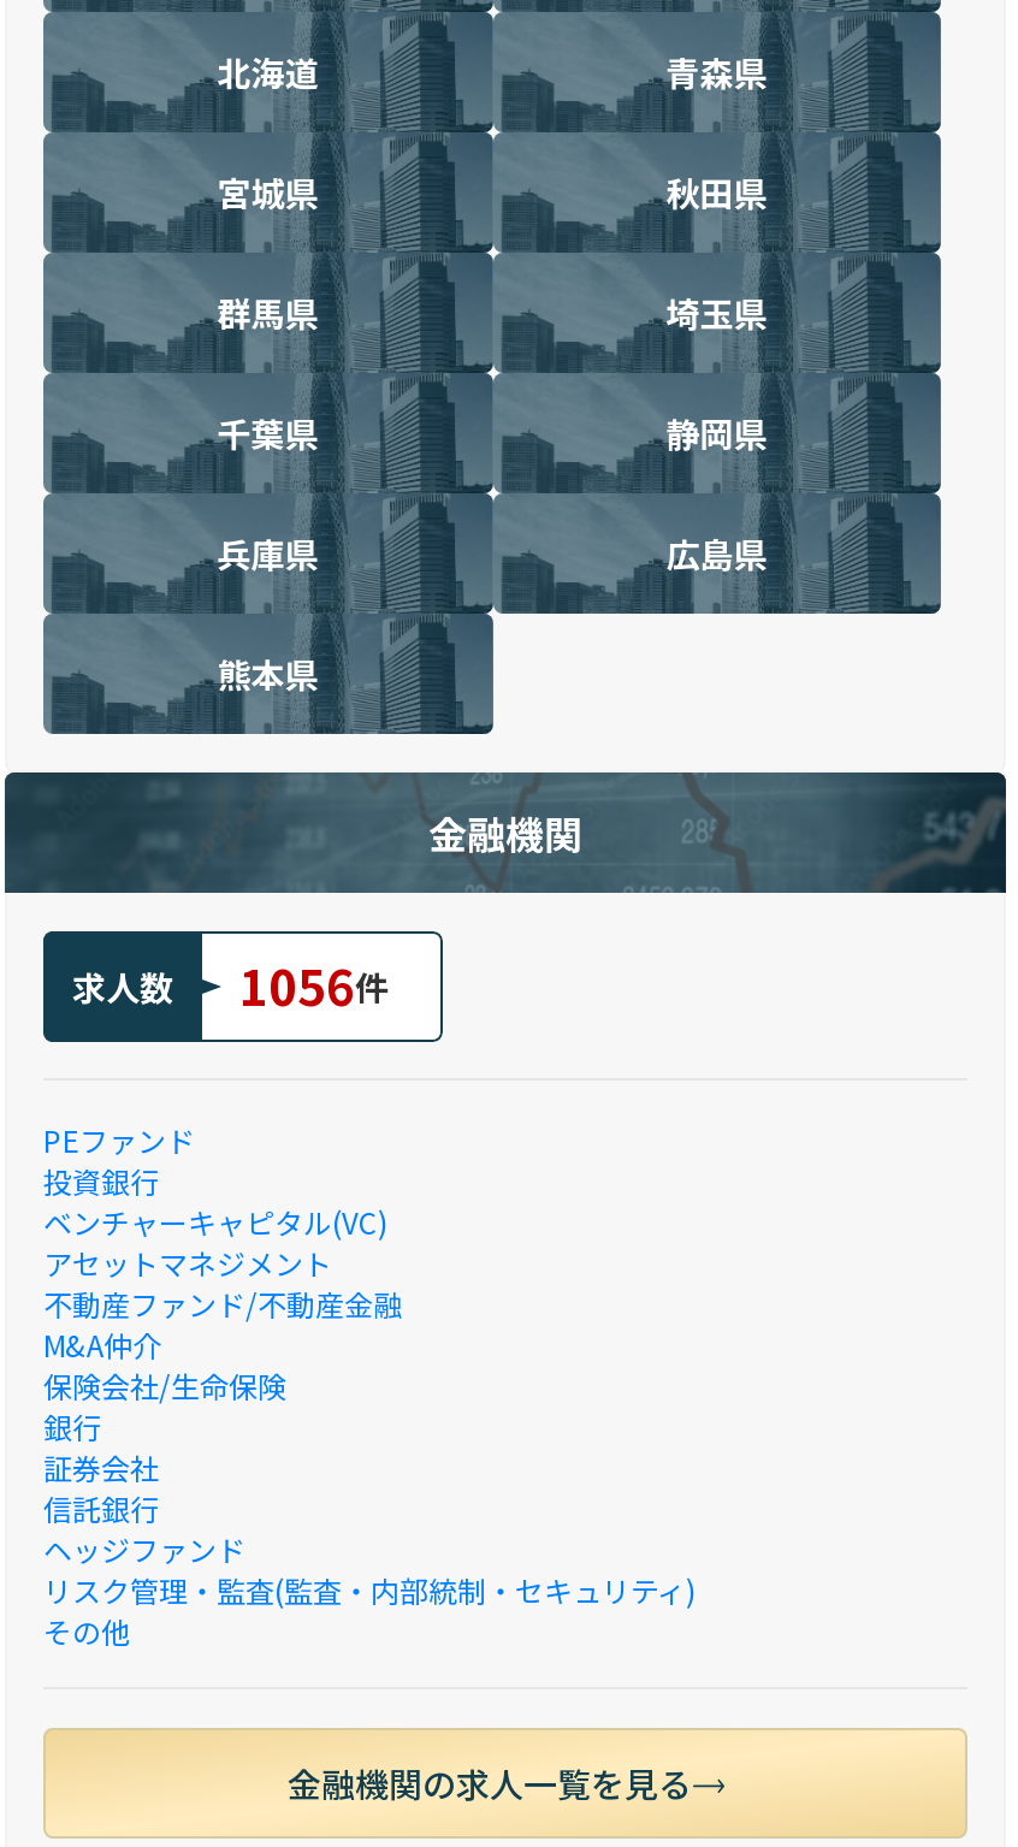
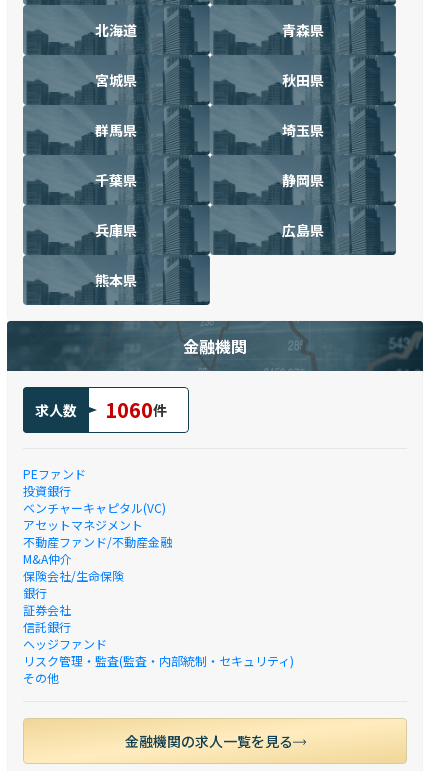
- 求人数 1056件
+ 求人数 1060件
